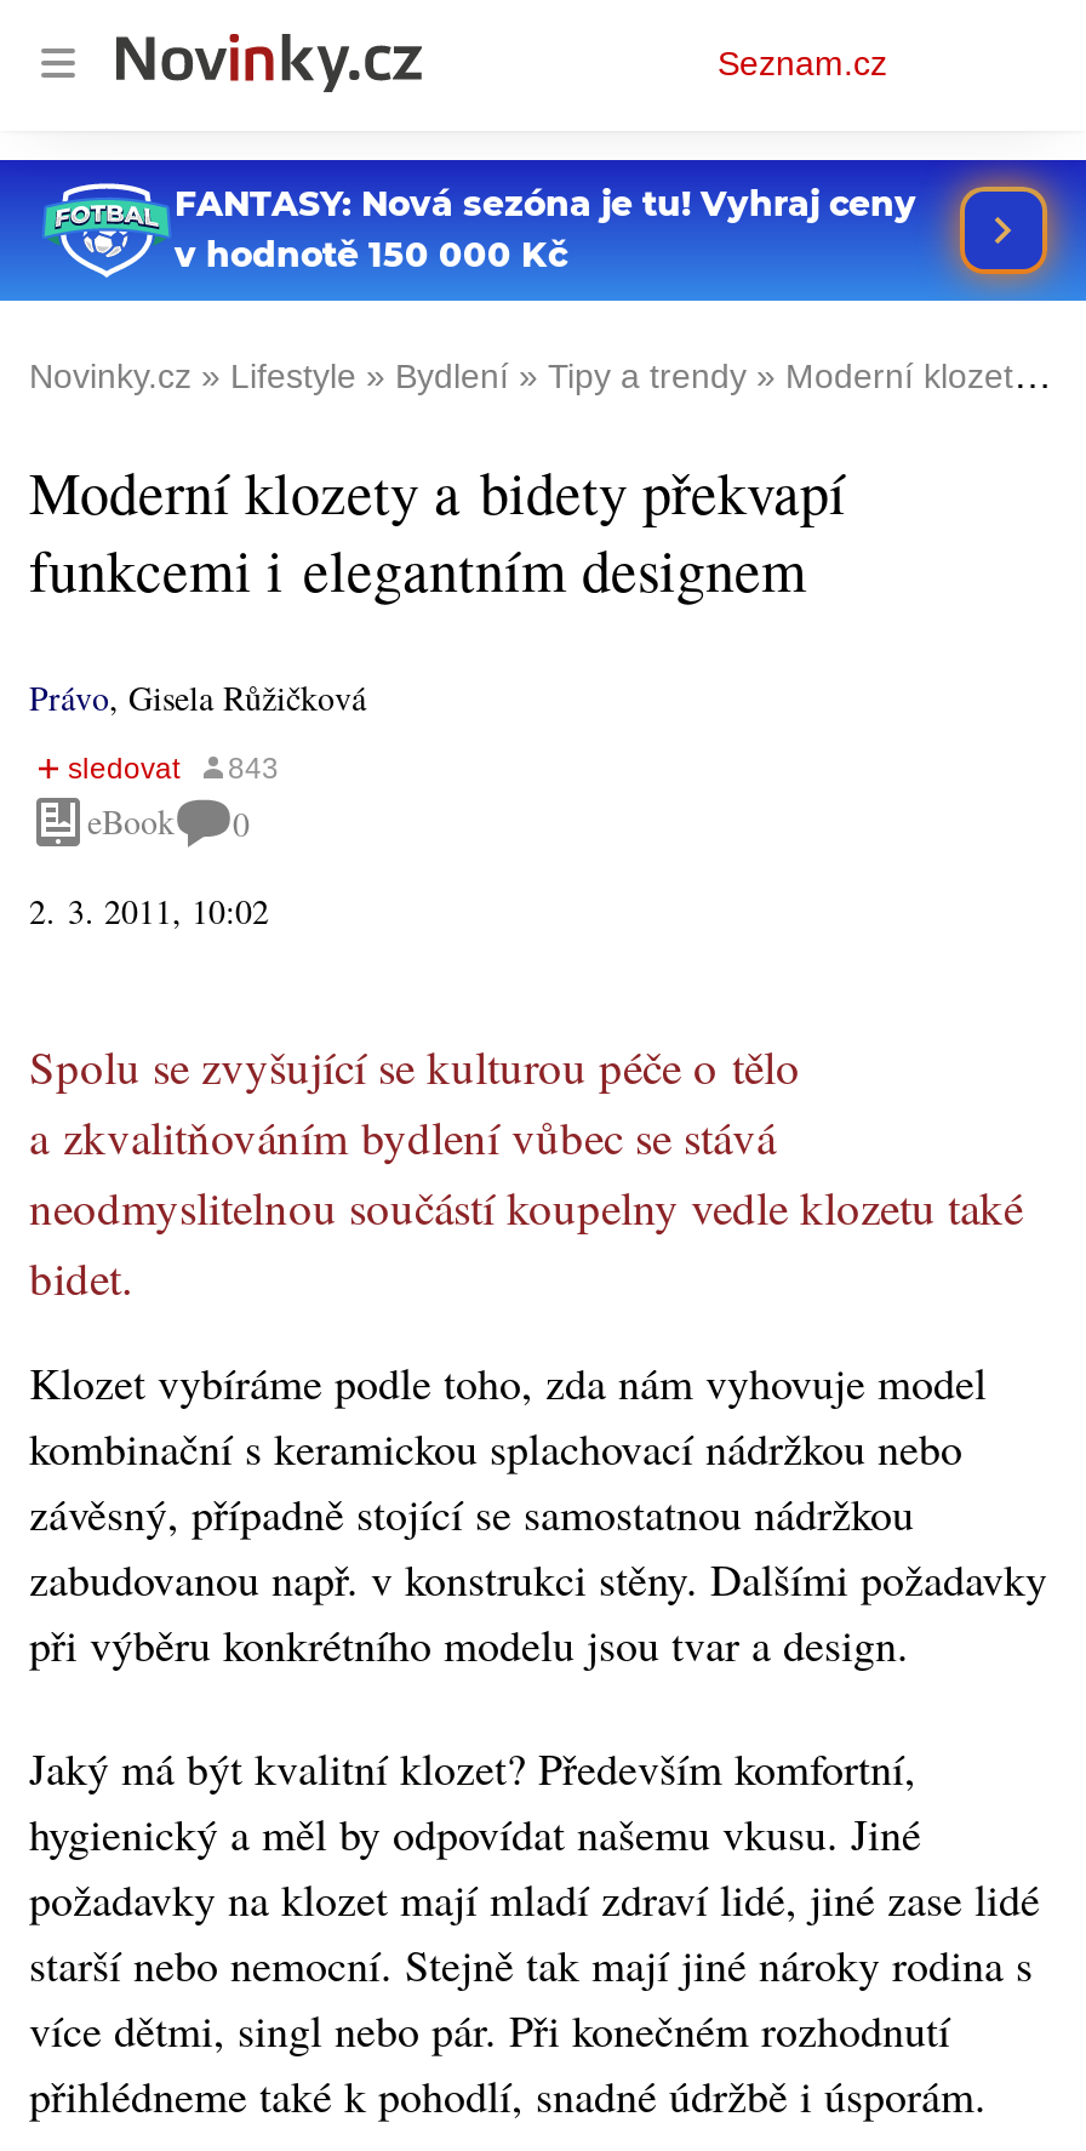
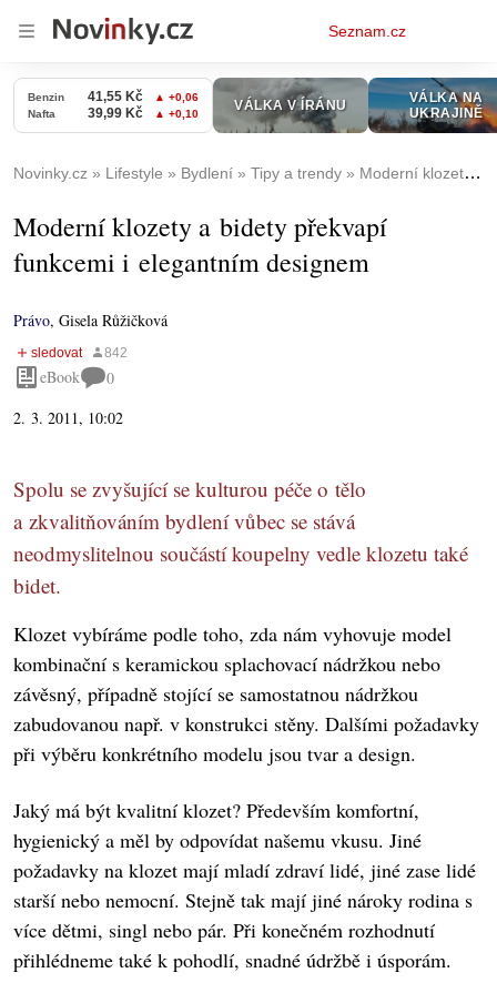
- [image]
+ [image]
